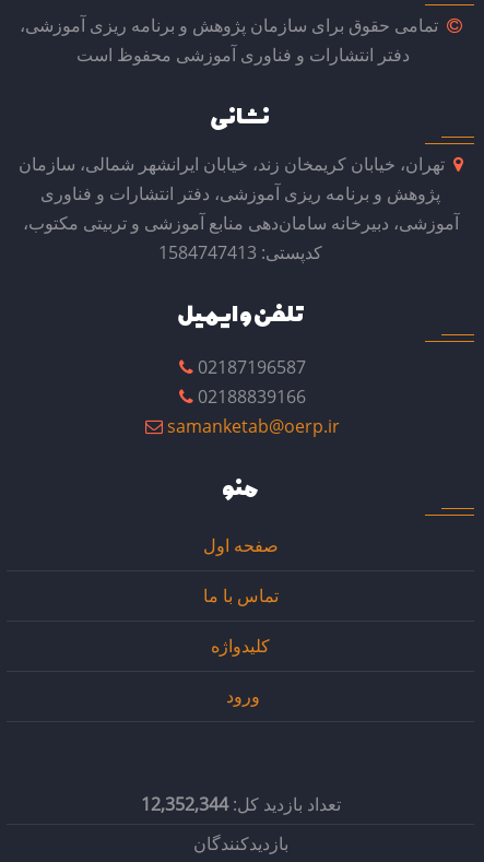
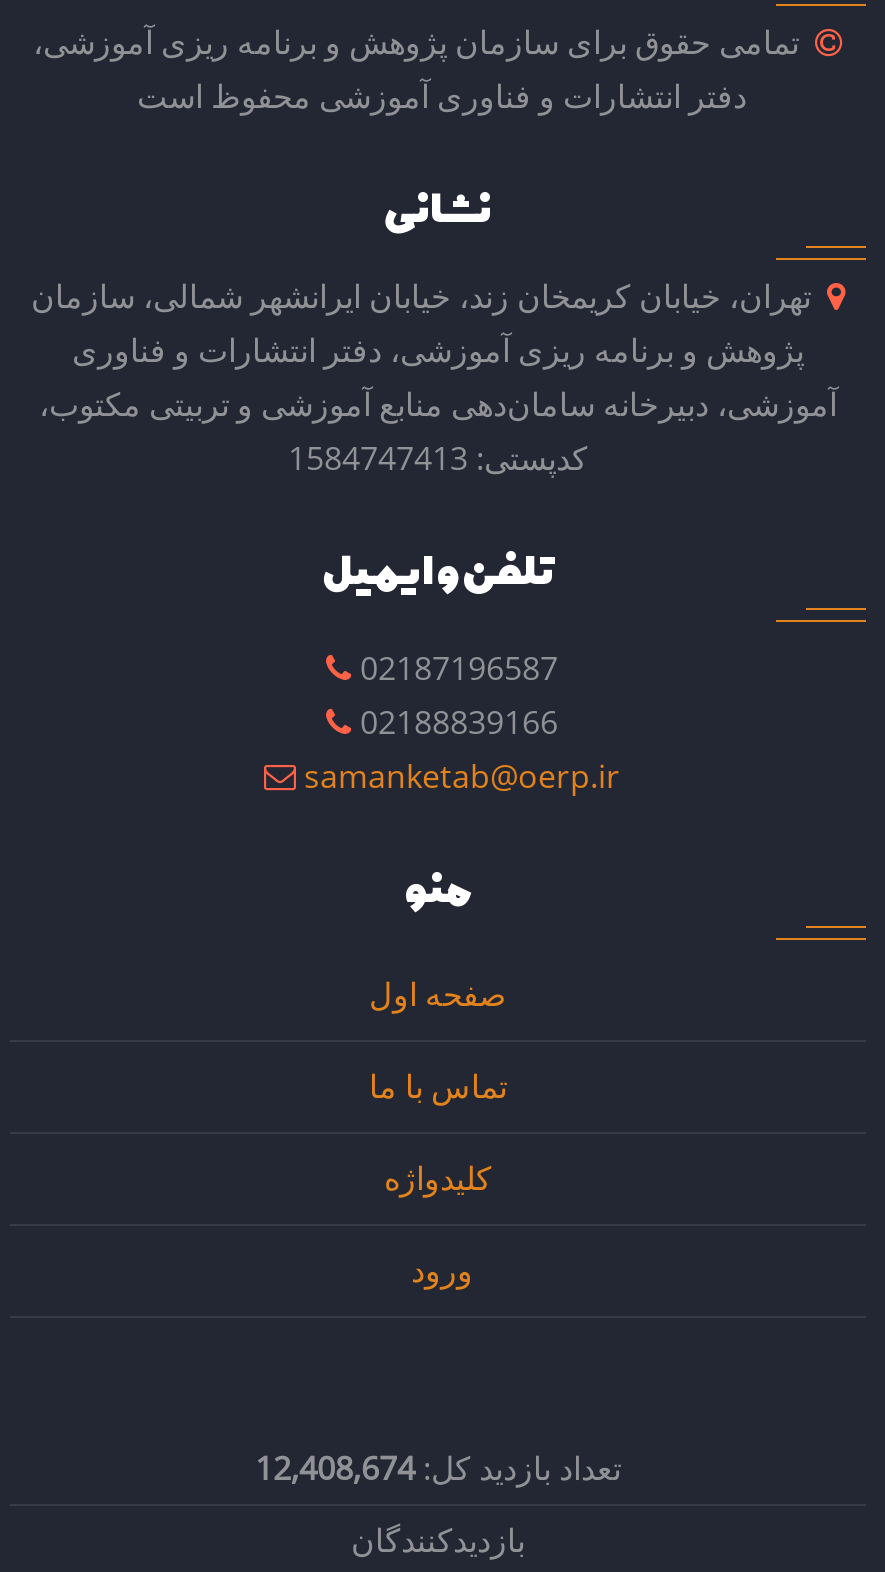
- تعداد بازدید کل: 12,352,344
+ تعداد بازدید کل: 12,408,674
